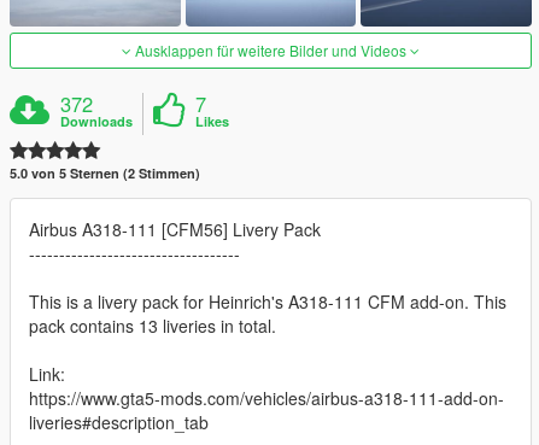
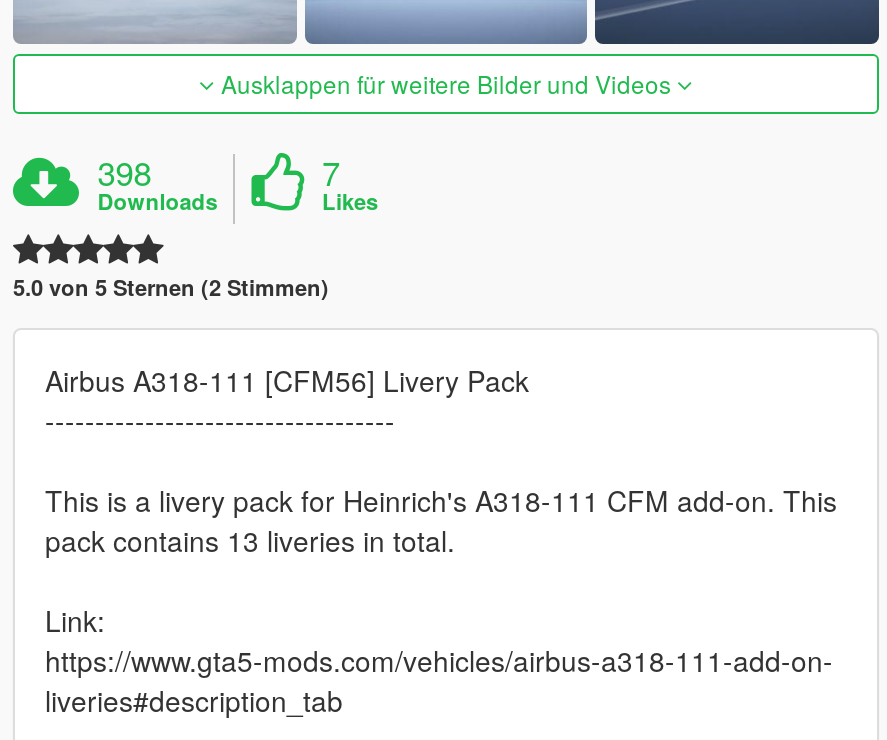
- 372
+ 398
